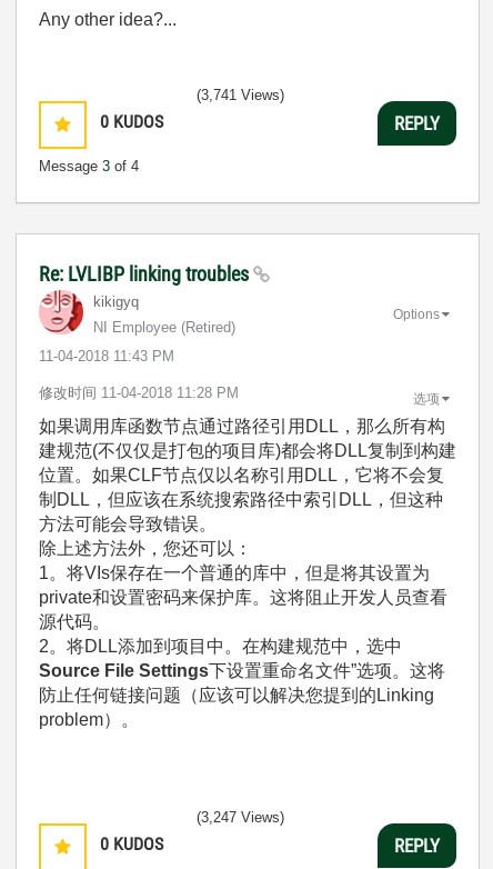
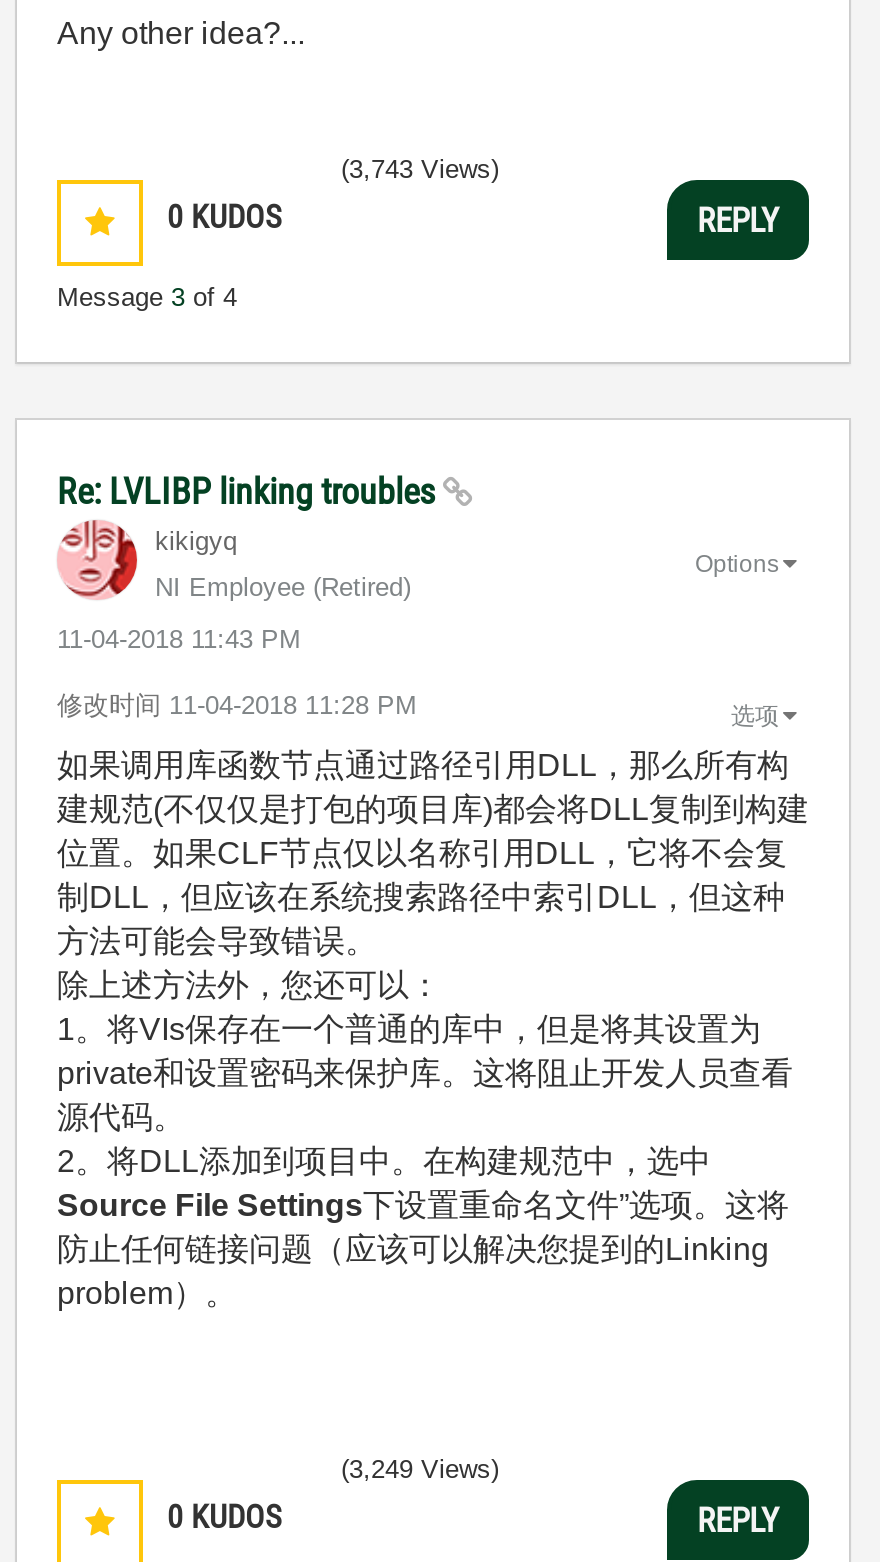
- (3,741 Views)
+ (3,743 Views)

- (3,247 Views)
+ (3,249 Views)
